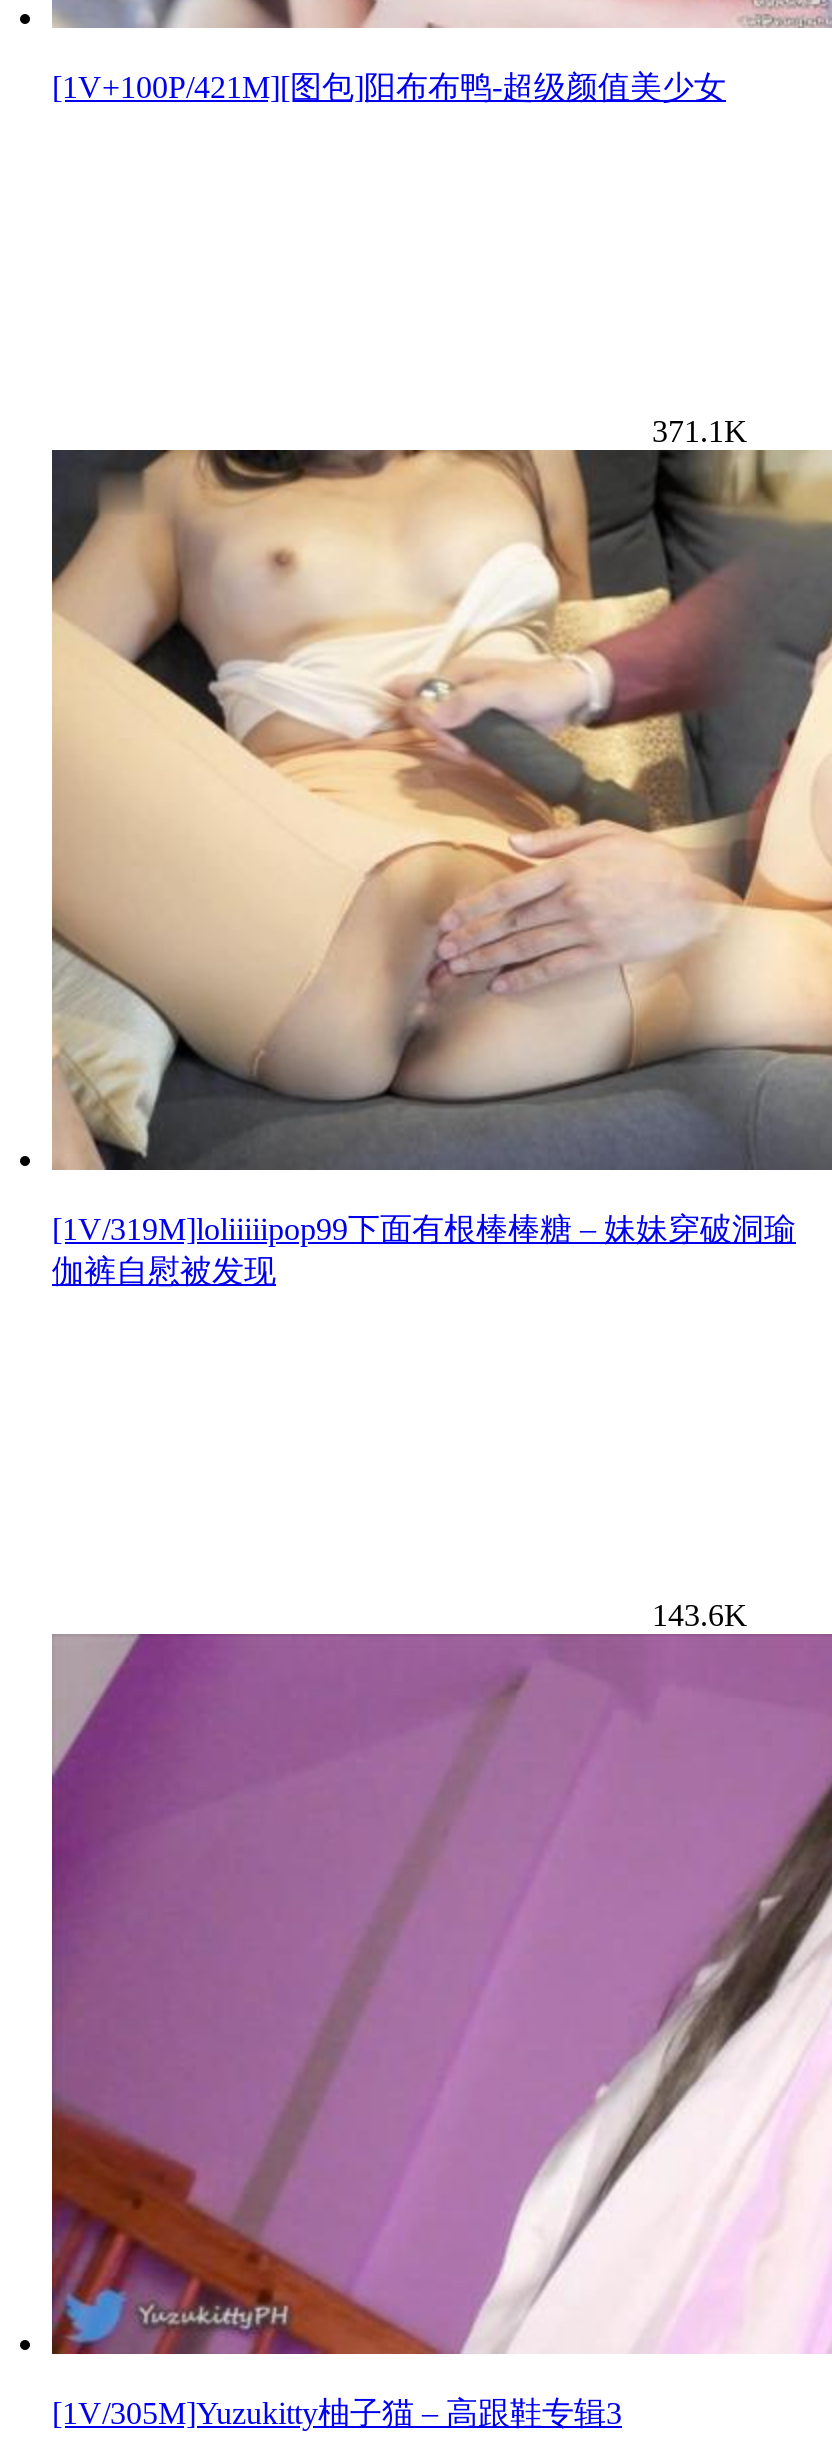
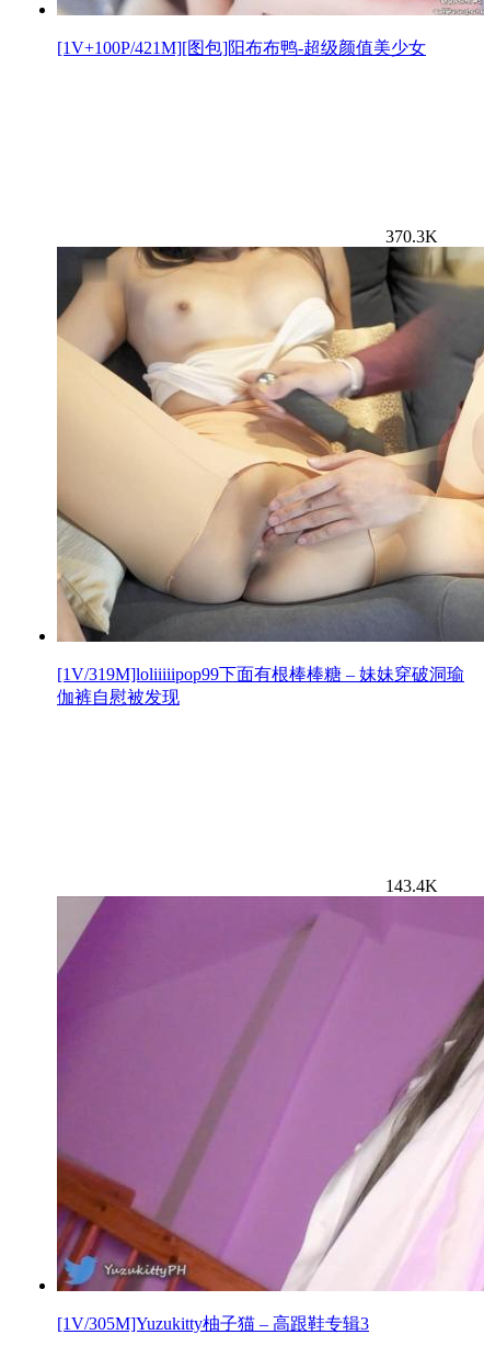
- 371.1K
+ 370.3K

- 143.6K
+ 143.4K
